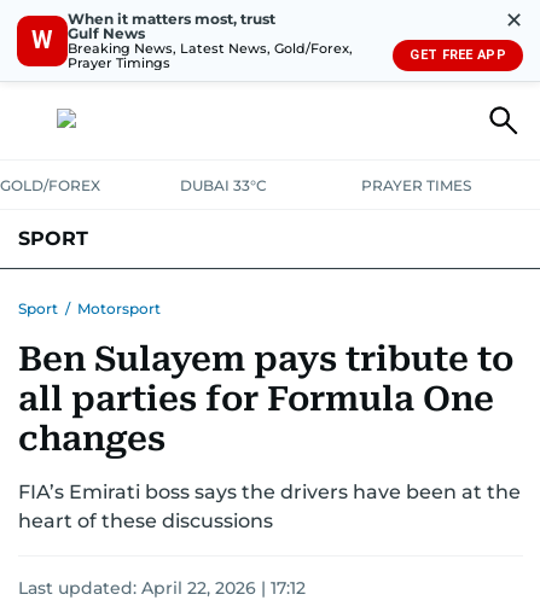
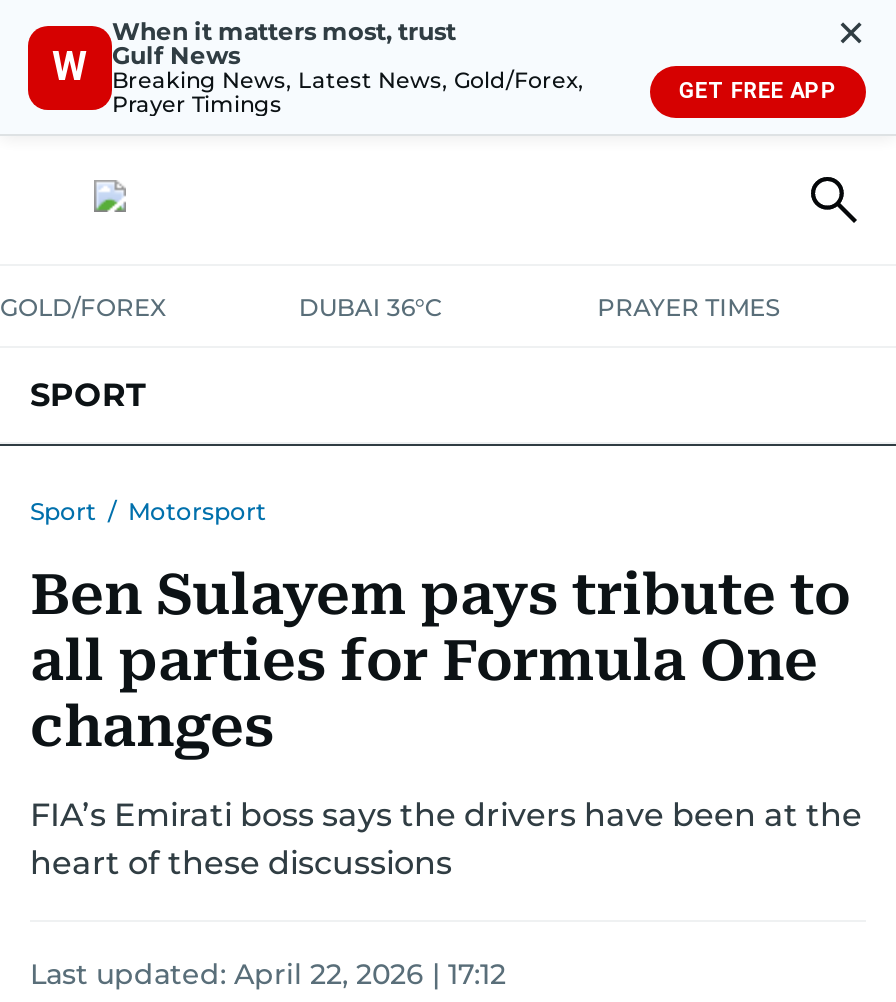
- DUBAI 33°C
+ DUBAI 36°C
